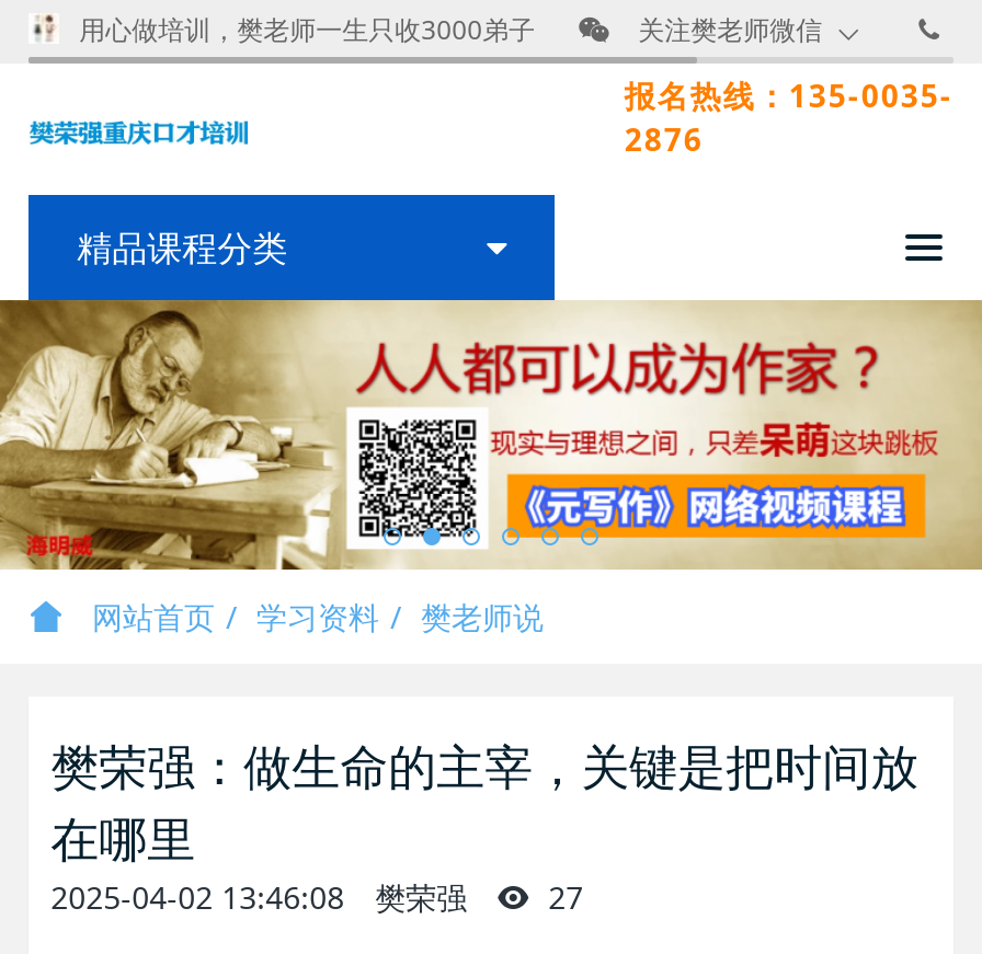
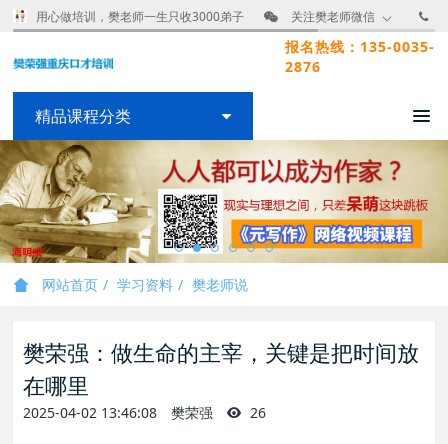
- 2025-04-02 13:46:08 樊荣强 27
+ 2025-04-02 13:46:08 樊荣强 26
